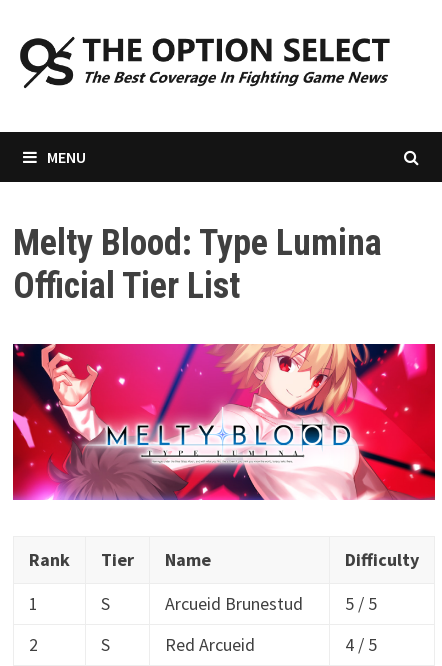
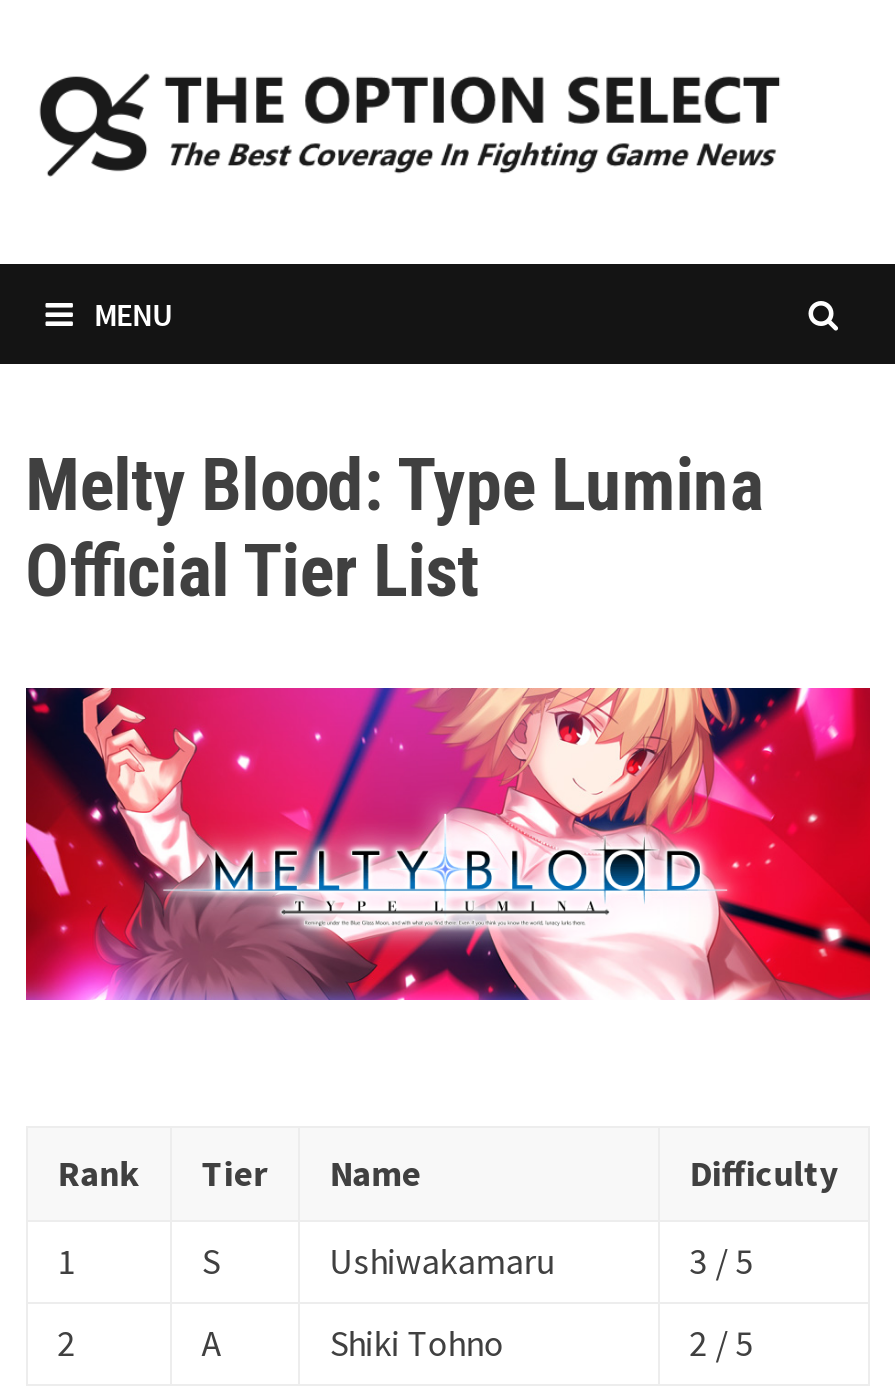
- Arcueid Brunestud
- 5 / 5
+ Ushiwakamaru
+ 3 / 5

- S
- Red Arcueid
- 4 / 5
+ A
+ Shiki Tohno
+ 2 / 5
